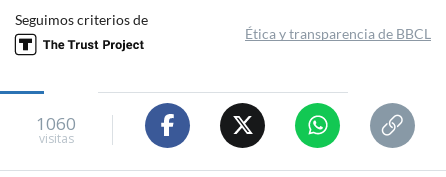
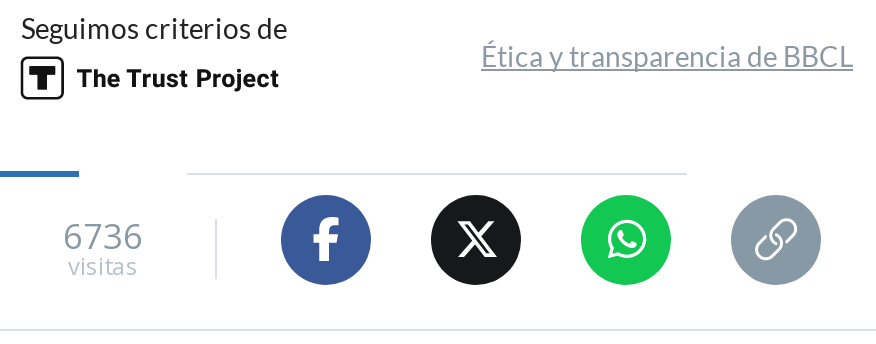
- 1060
+ 6736
